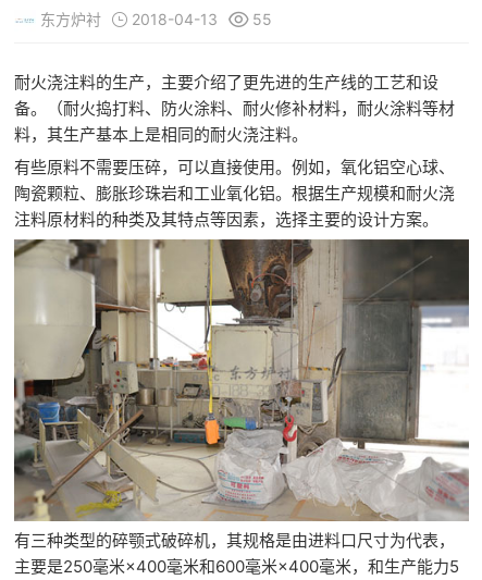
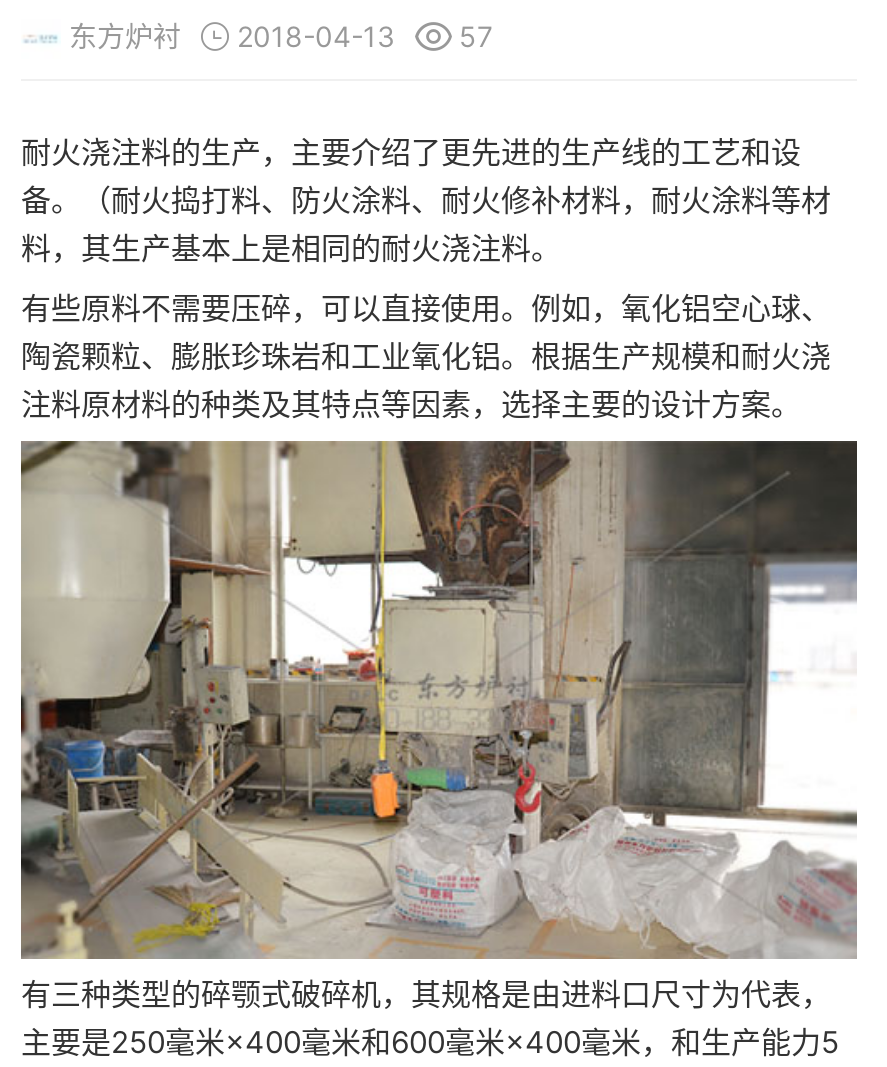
- 东方炉衬 2018-04-13 55
+ 东方炉衬 2018-04-13 57
